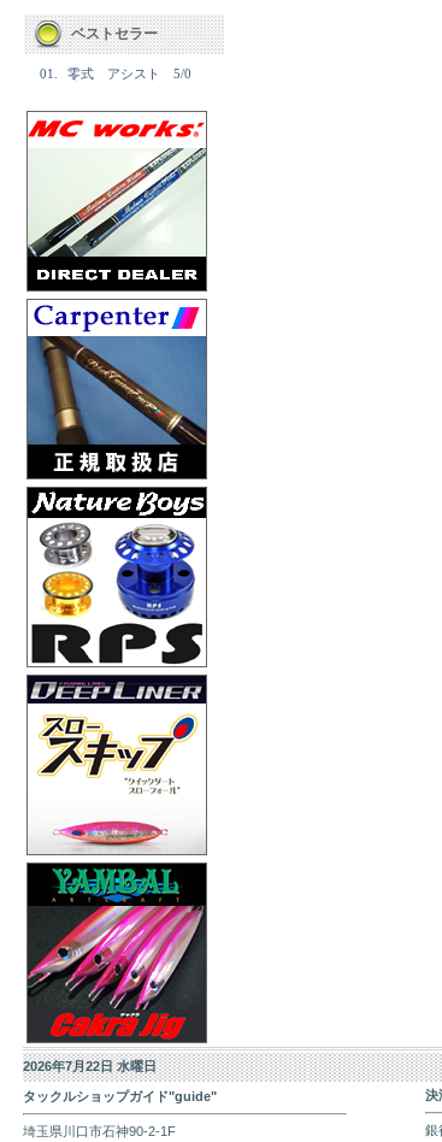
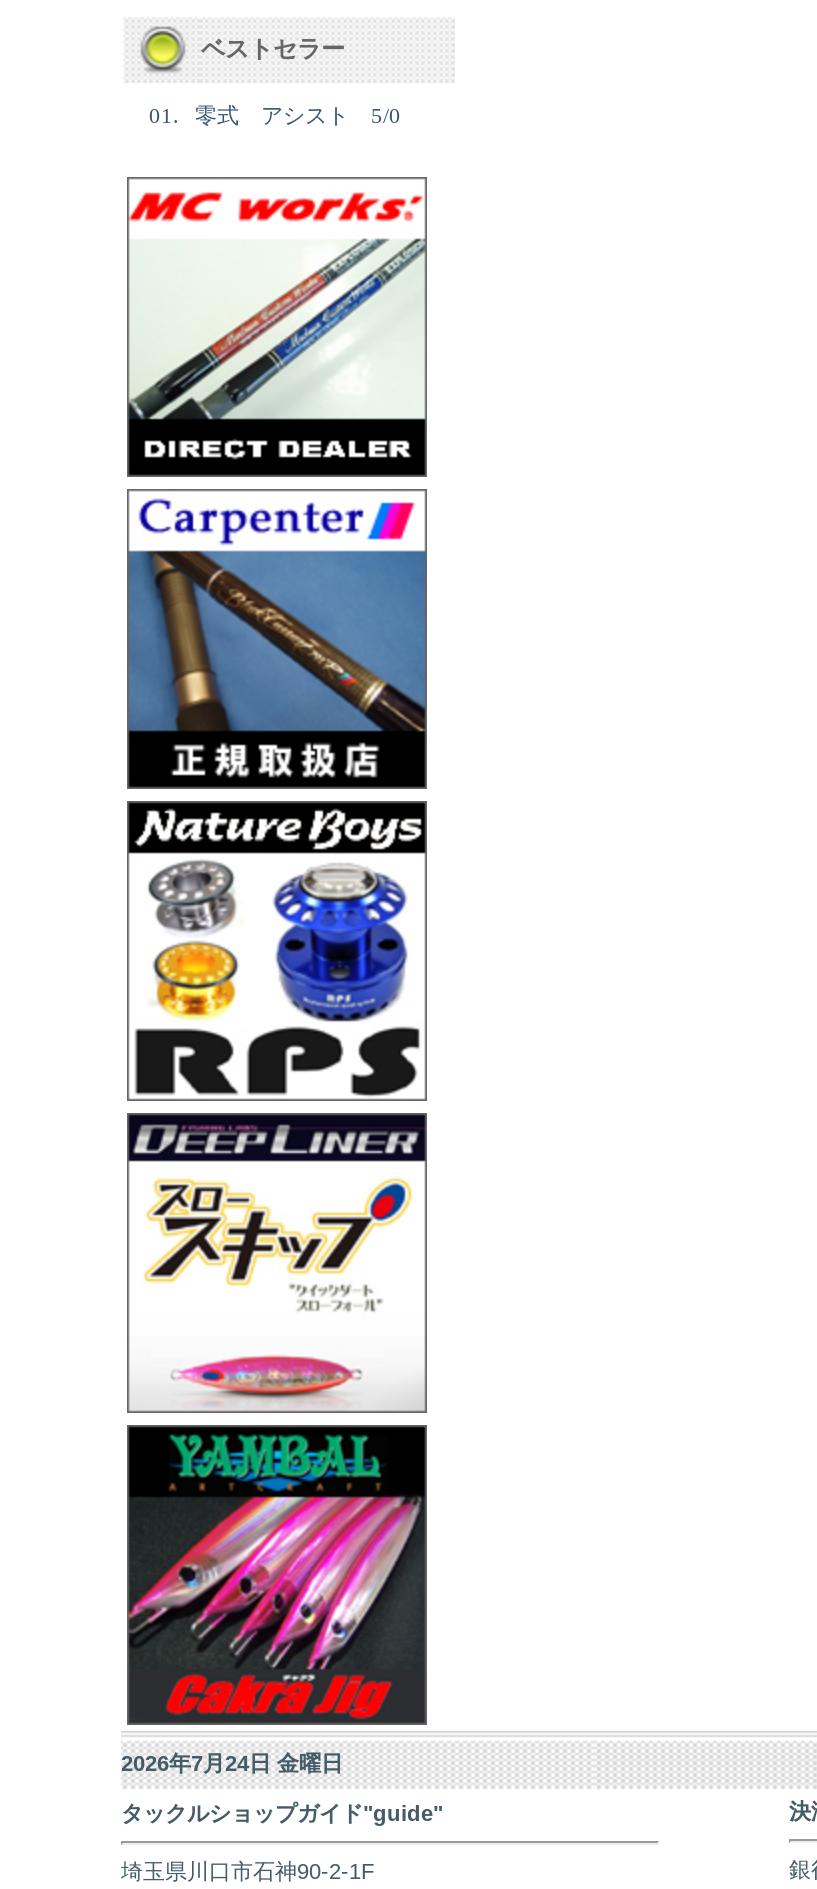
- 2026年7月22日 水曜日
+ 2026年7月24日 金曜日
